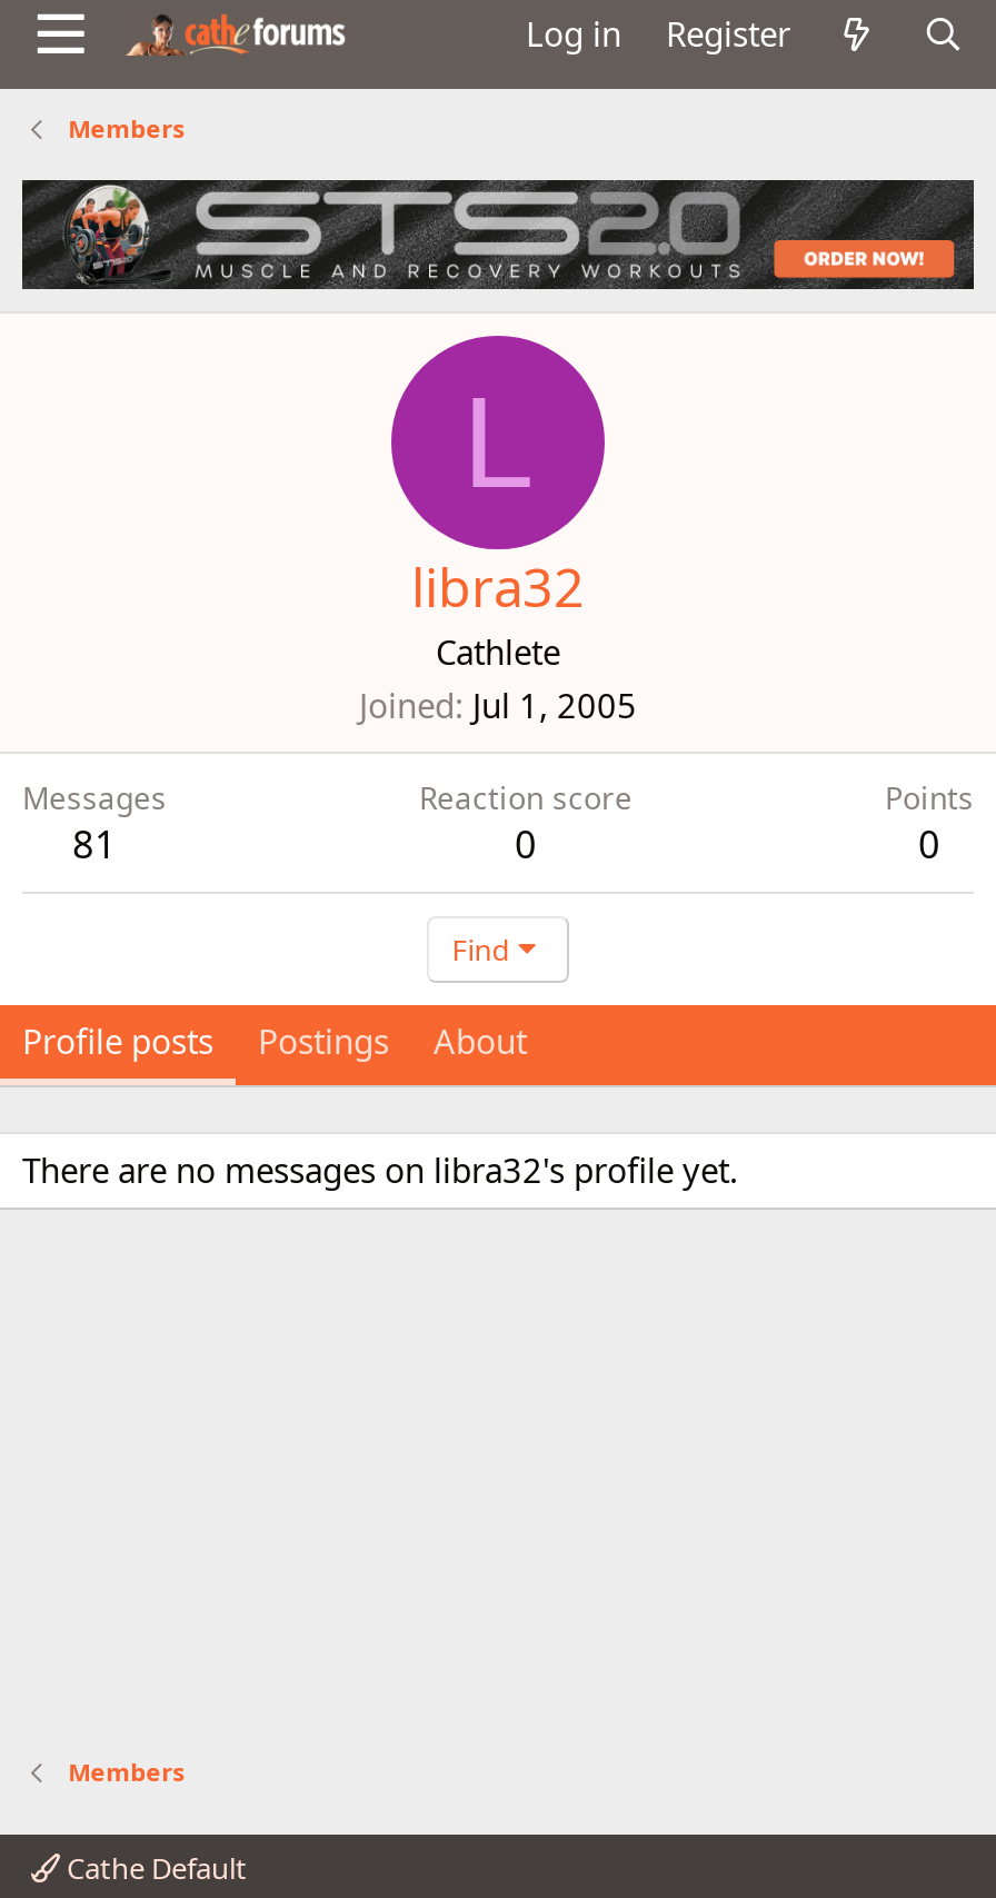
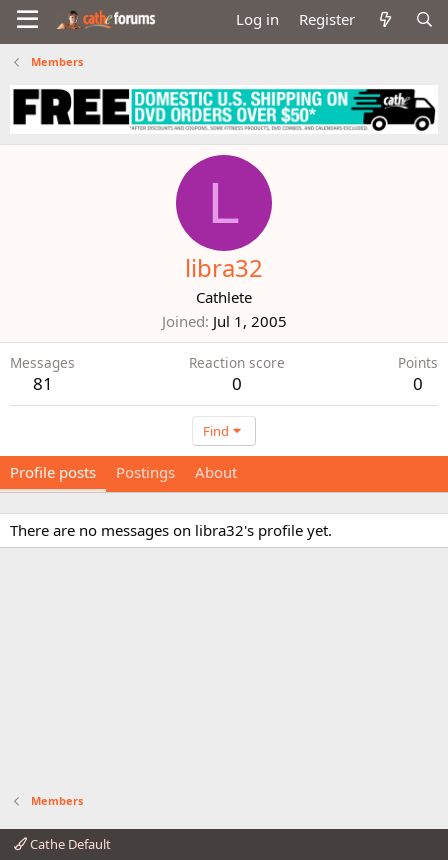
- [image]
+ [image]
